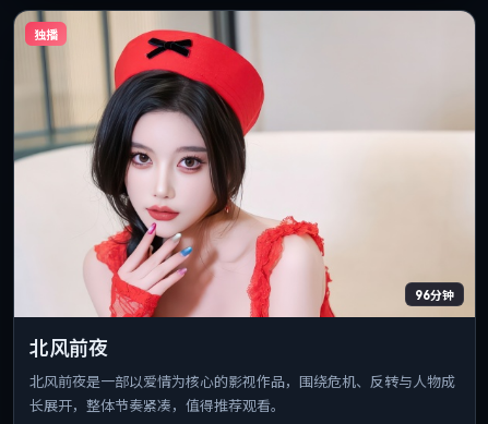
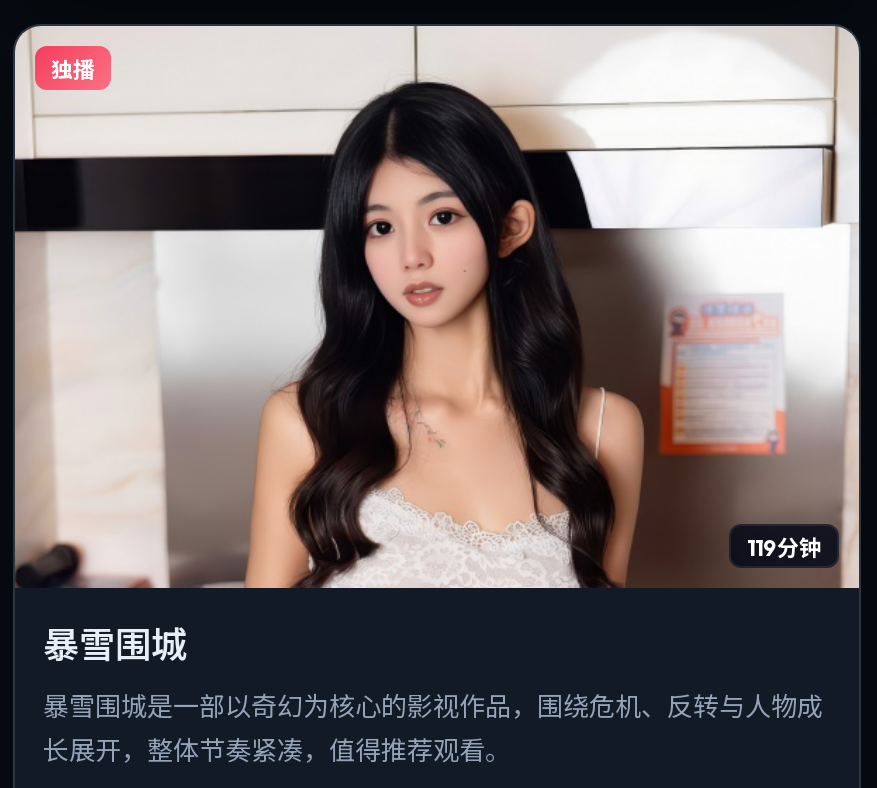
- [image]
- 96分钟
+ [image]
+ 119分钟

- 北风前夜
+ 暴雪围城

- 北风前夜是一部以爱情为核心的影视作品，围绕危机、反转与人物成
+ 暴雪围城是一部以奇幻为核心的影视作品，围绕危机、反转与人物成
